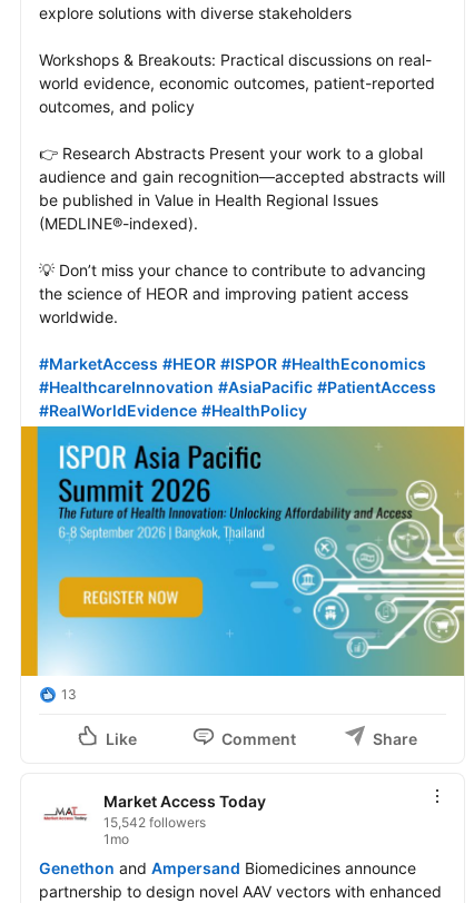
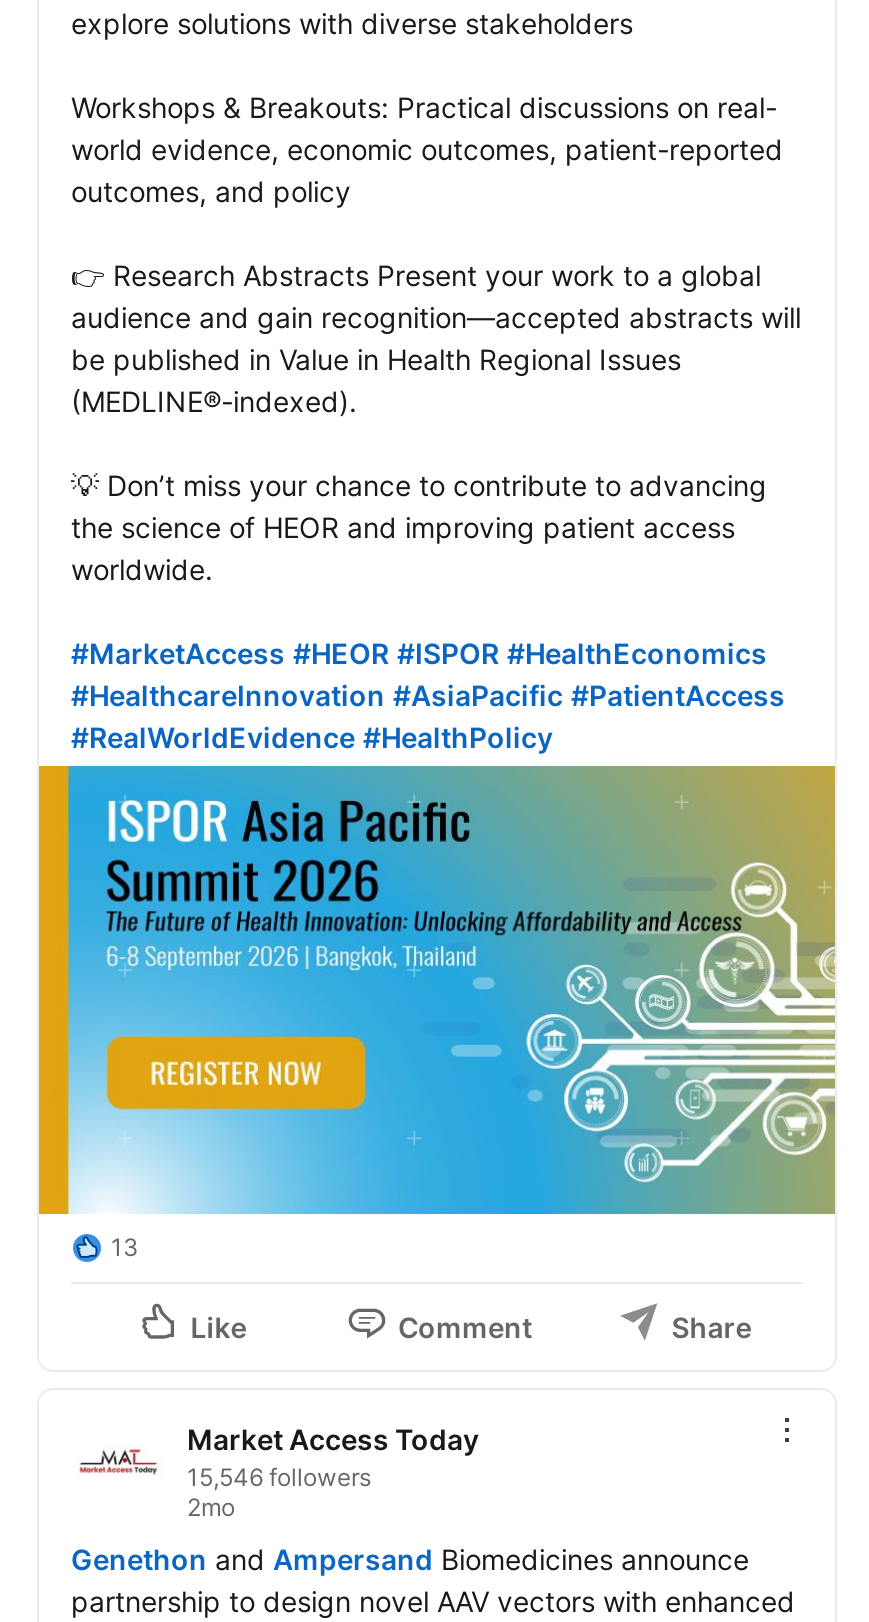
- 15,542 followers
- 1mo
+ 15,546 followers
+ 2mo
